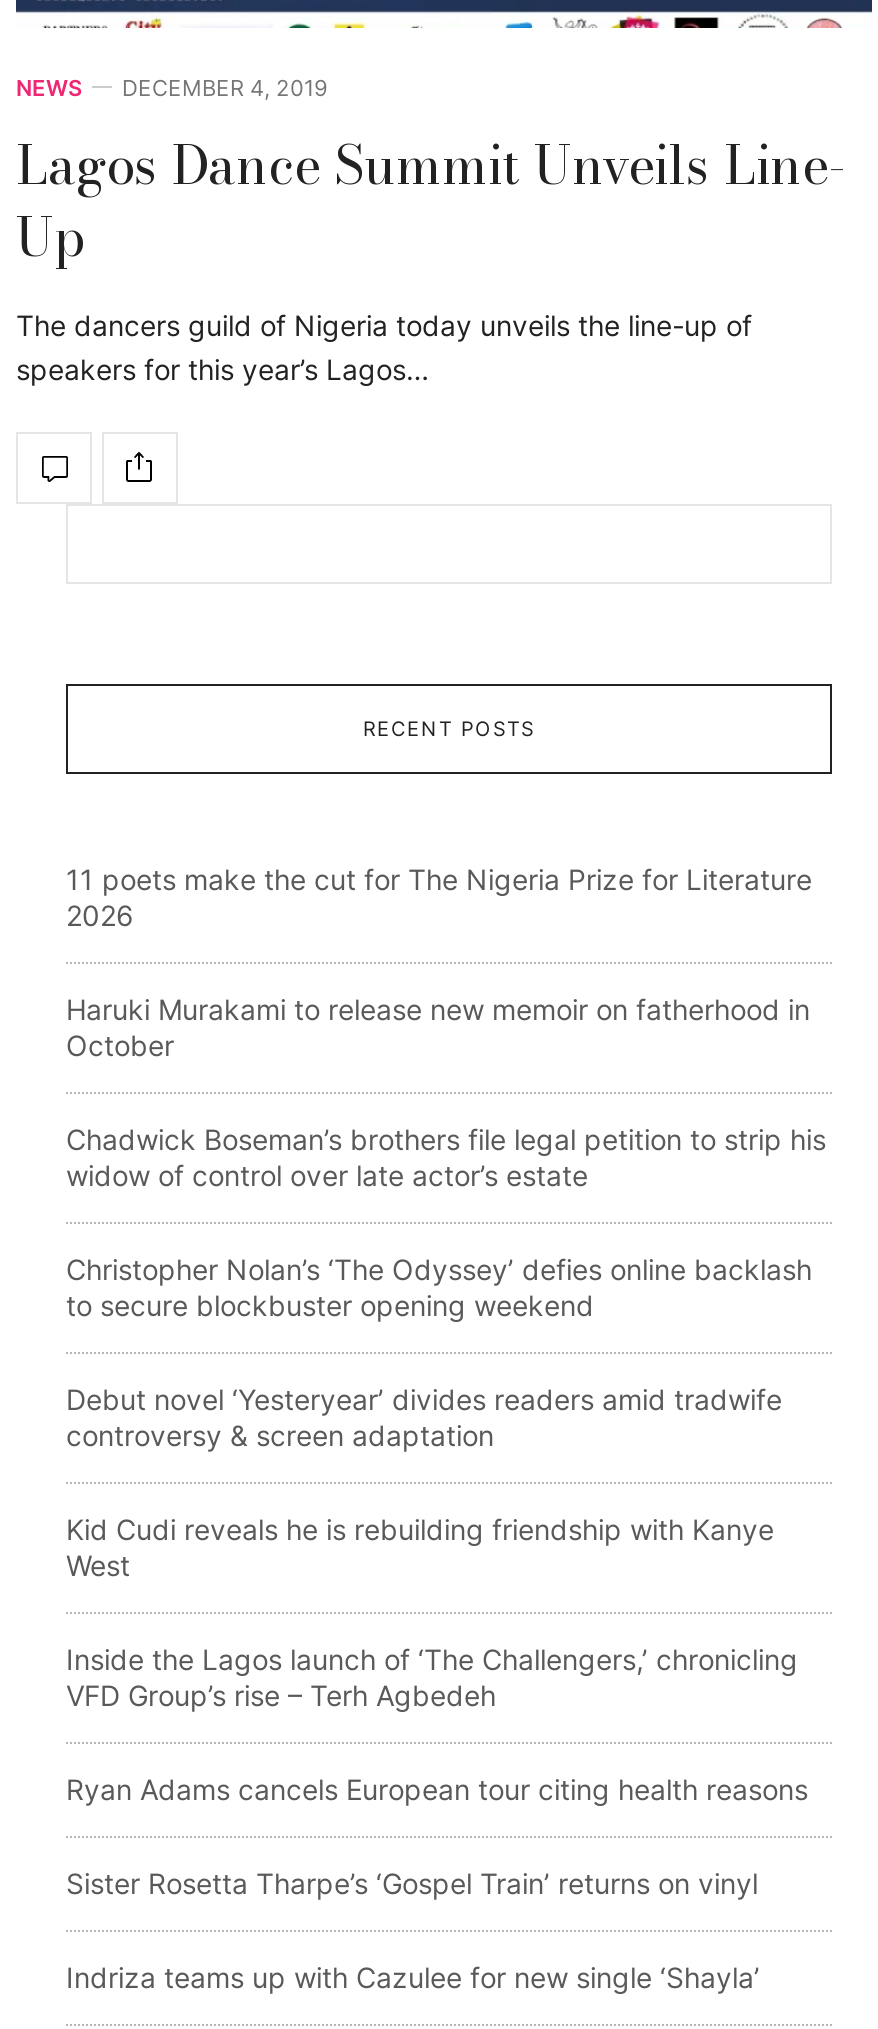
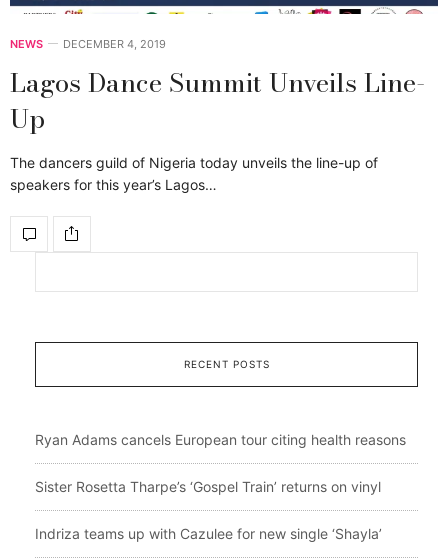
- 11 poets make the cut for The Nigeria Prize for Literature
- 2026
- Haruki Murakami to release new memoir on fatherhood in
- October
- Chadwick Boseman’s brothers file legal petition to strip his
- widow of control over late actor’s estate
- Christopher Nolan’s ‘The Odyssey’ defies online backlash
- to secure blockbuster opening weekend
- Debut novel ‘Yesteryear’ divides readers amid tradwife
- controversy & screen adaptation
- Kid Cudi reveals he is rebuilding friendship with Kanye
- West
- Inside the Lagos launch of ‘The Challengers,’ chronicling
- VFD Group’s rise – Terh Agbedeh
